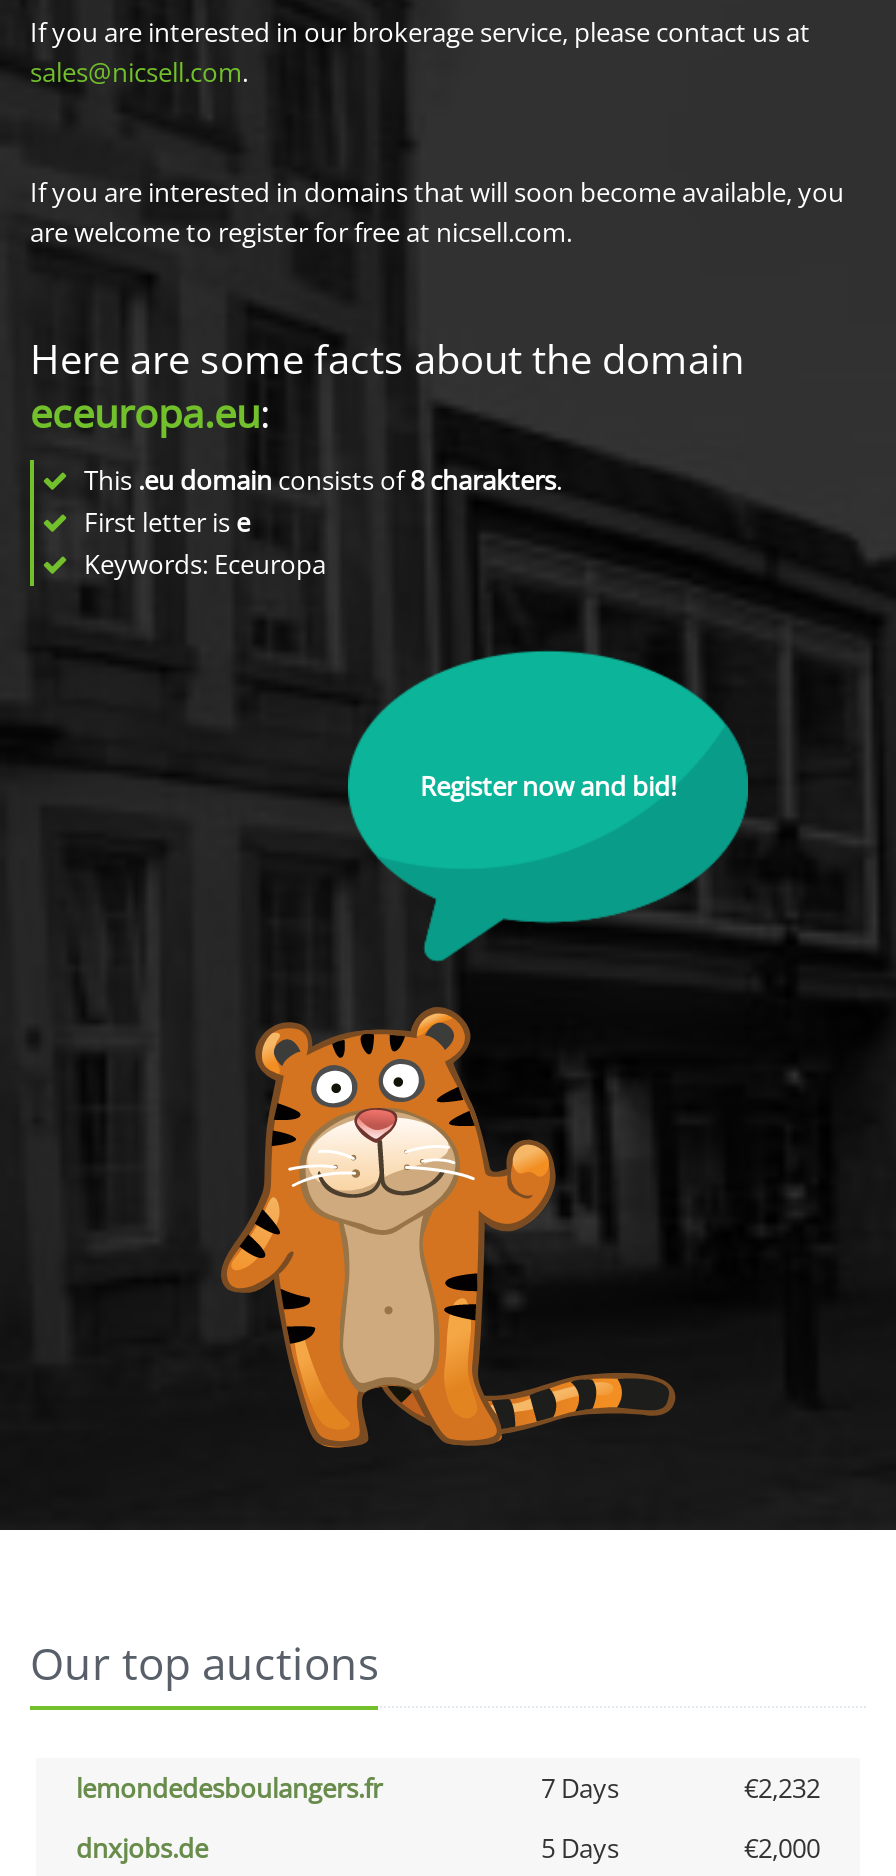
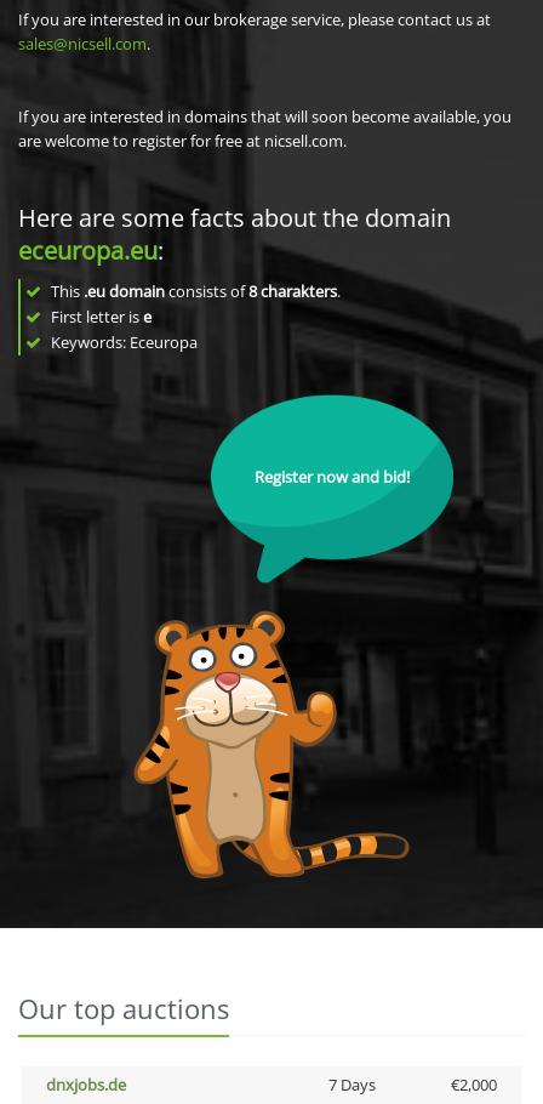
- lemondedesboulangers.fr
- 7 Days
- €2,232

- 5 Days
+ 7 Days
